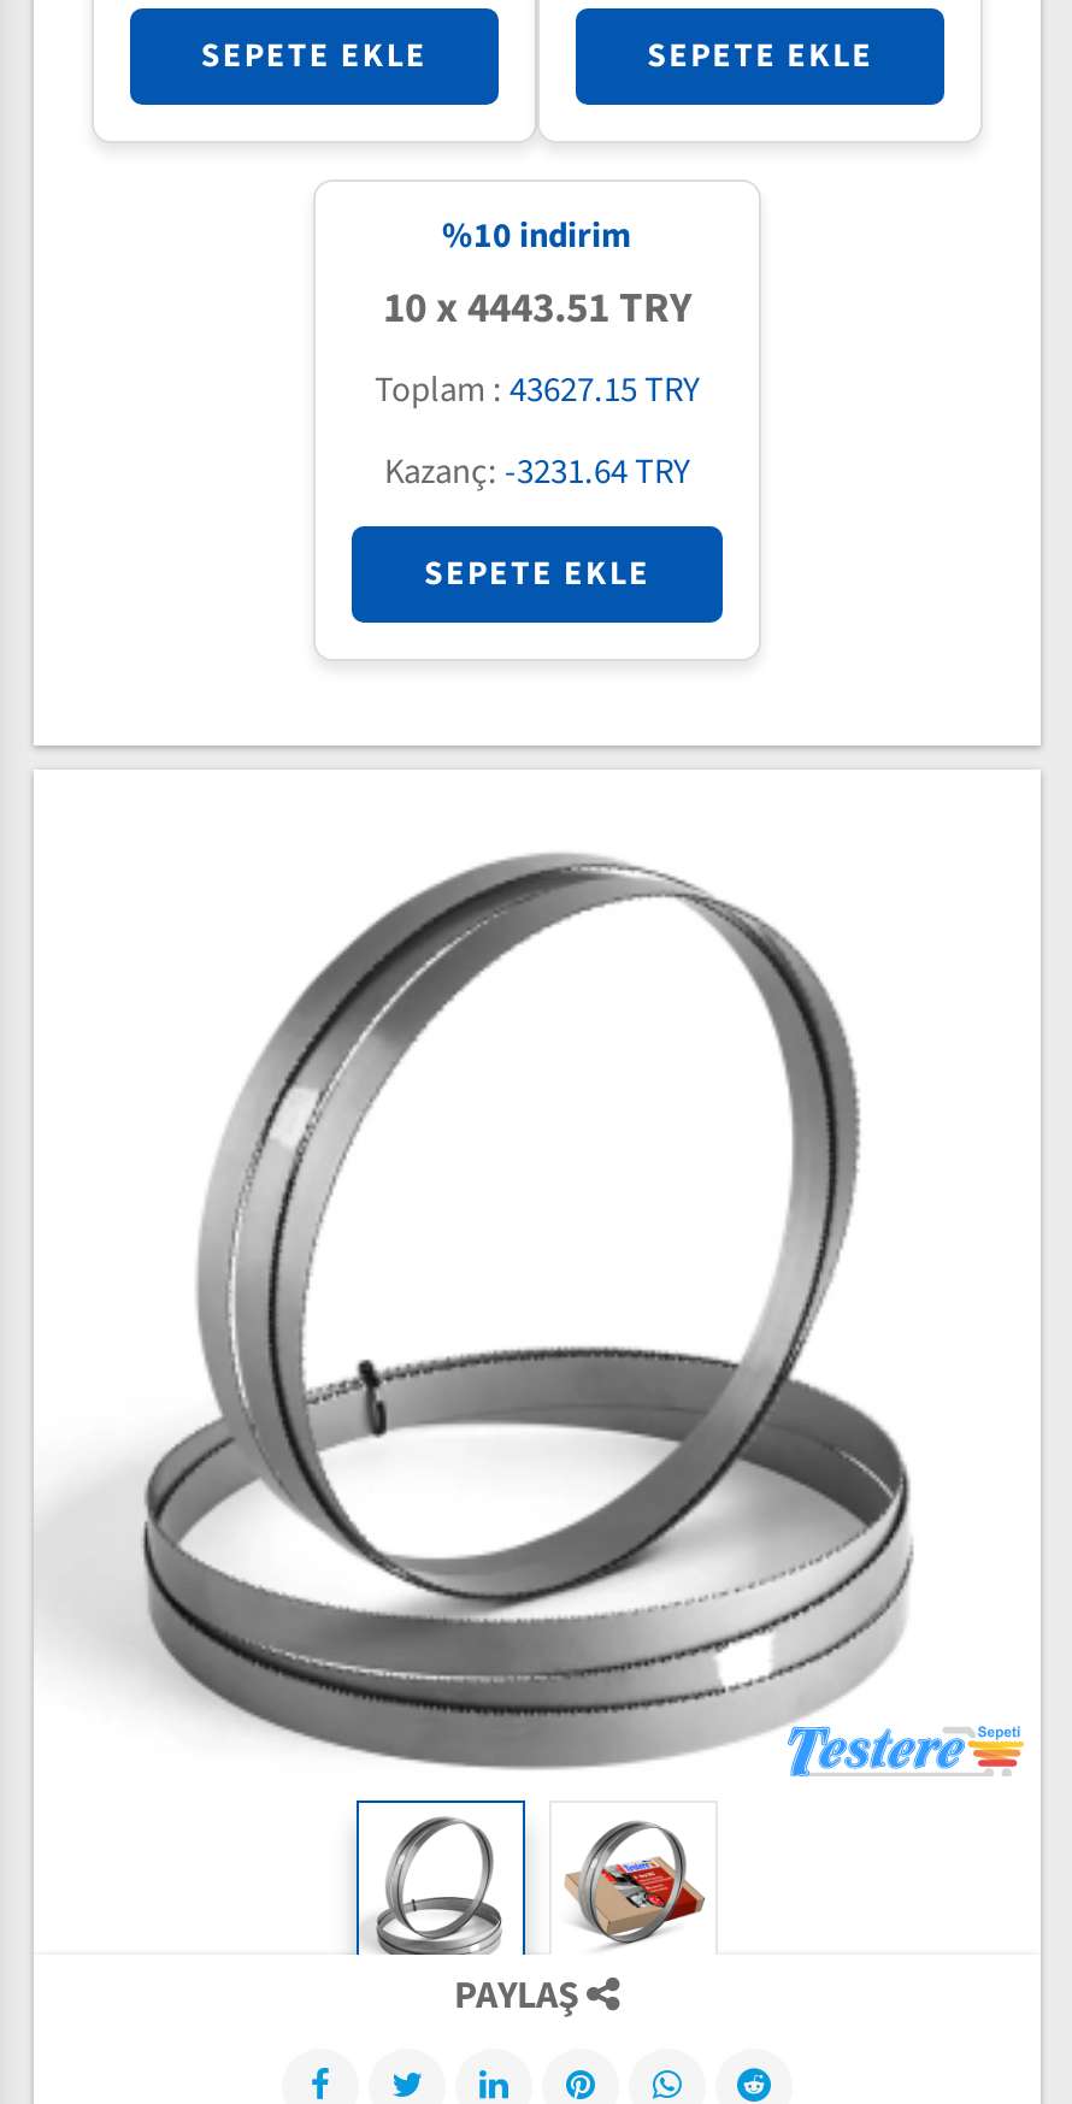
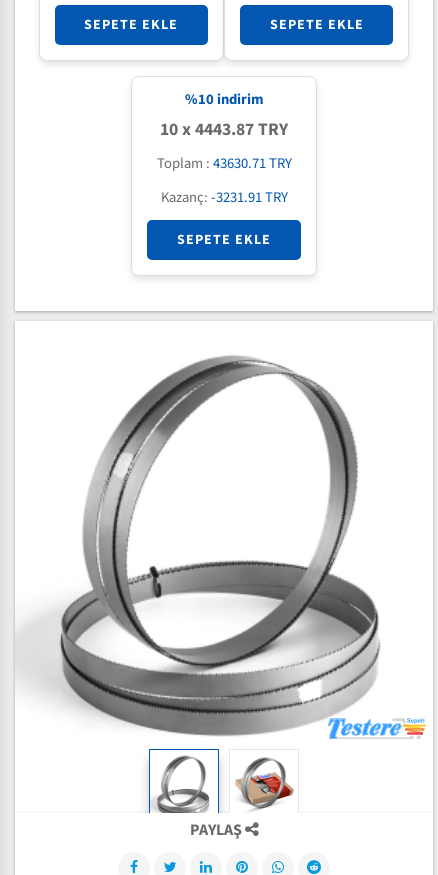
- 10 x 4443.51 TRY
+ 10 x 4443.87 TRY

- Toplam : 43627.15 TRY
+ Toplam : 43630.71 TRY

- Kazanç: -3231.64 TRY
+ Kazanç: -3231.91 TRY
